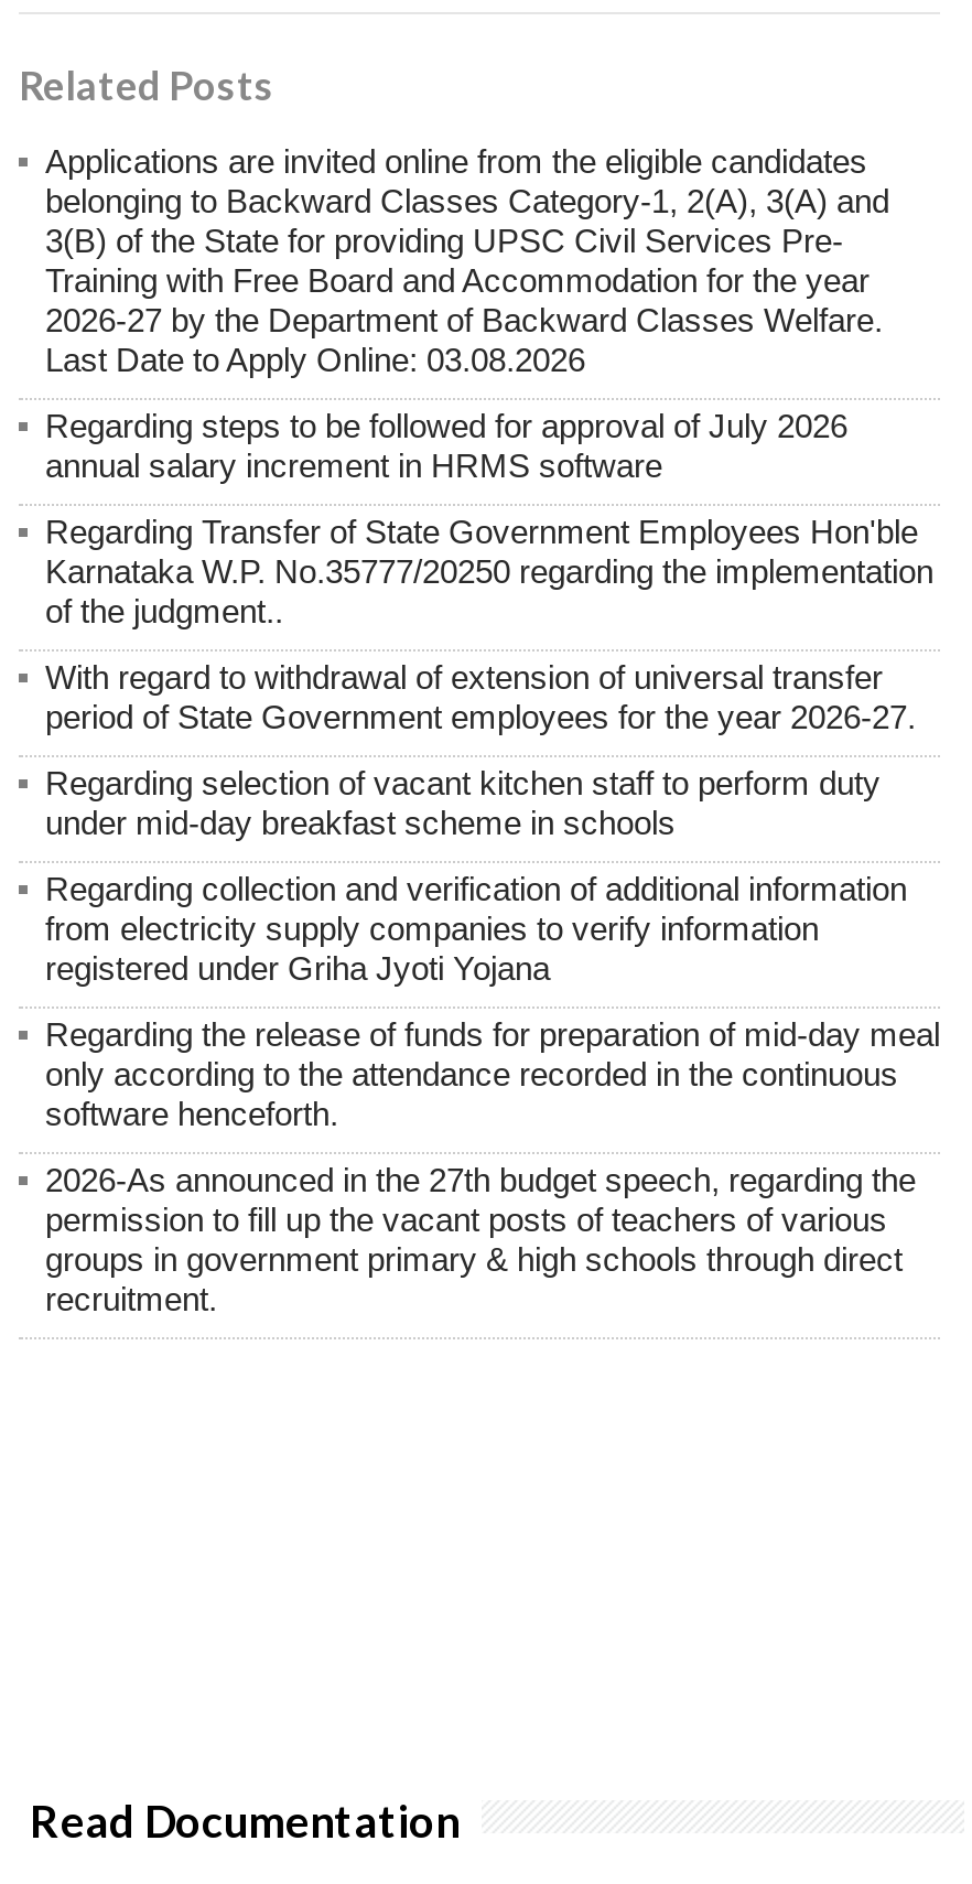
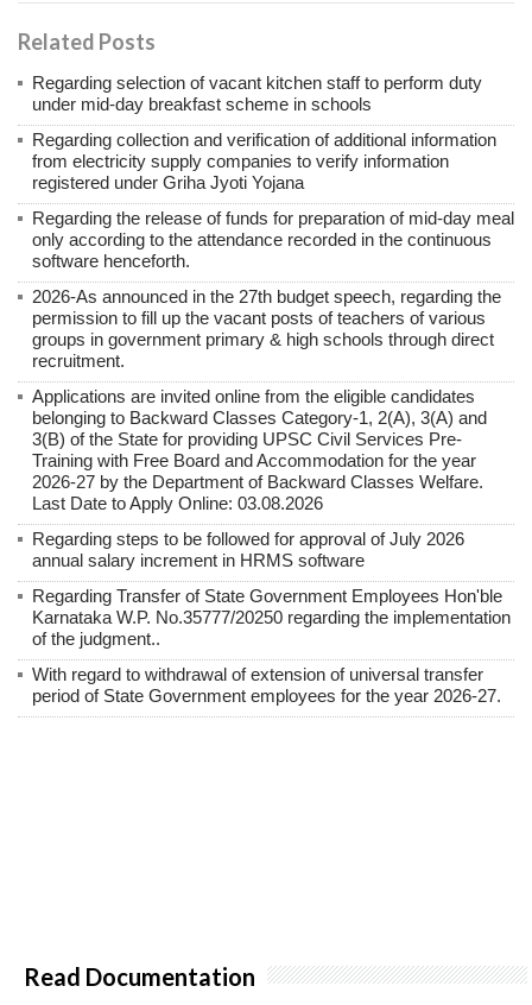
moved down: Applications are invited online from the eligible candidates | belonging to Backward Classes Category-1, 2(A), 3(A) and | 3(B) of the State for providing UPSC Civil Services Pre- | ... | With regard to withdrawal of extension of universal transfer | period of State Government employees for the year 2026-27.

moved up: Regarding selection of vacant kitchen staff to perform duty | under mid-day breakfast scheme in schools | Regarding collection and verification of additional information | ... | groups in government primary & high schools through direct | recruitment.
